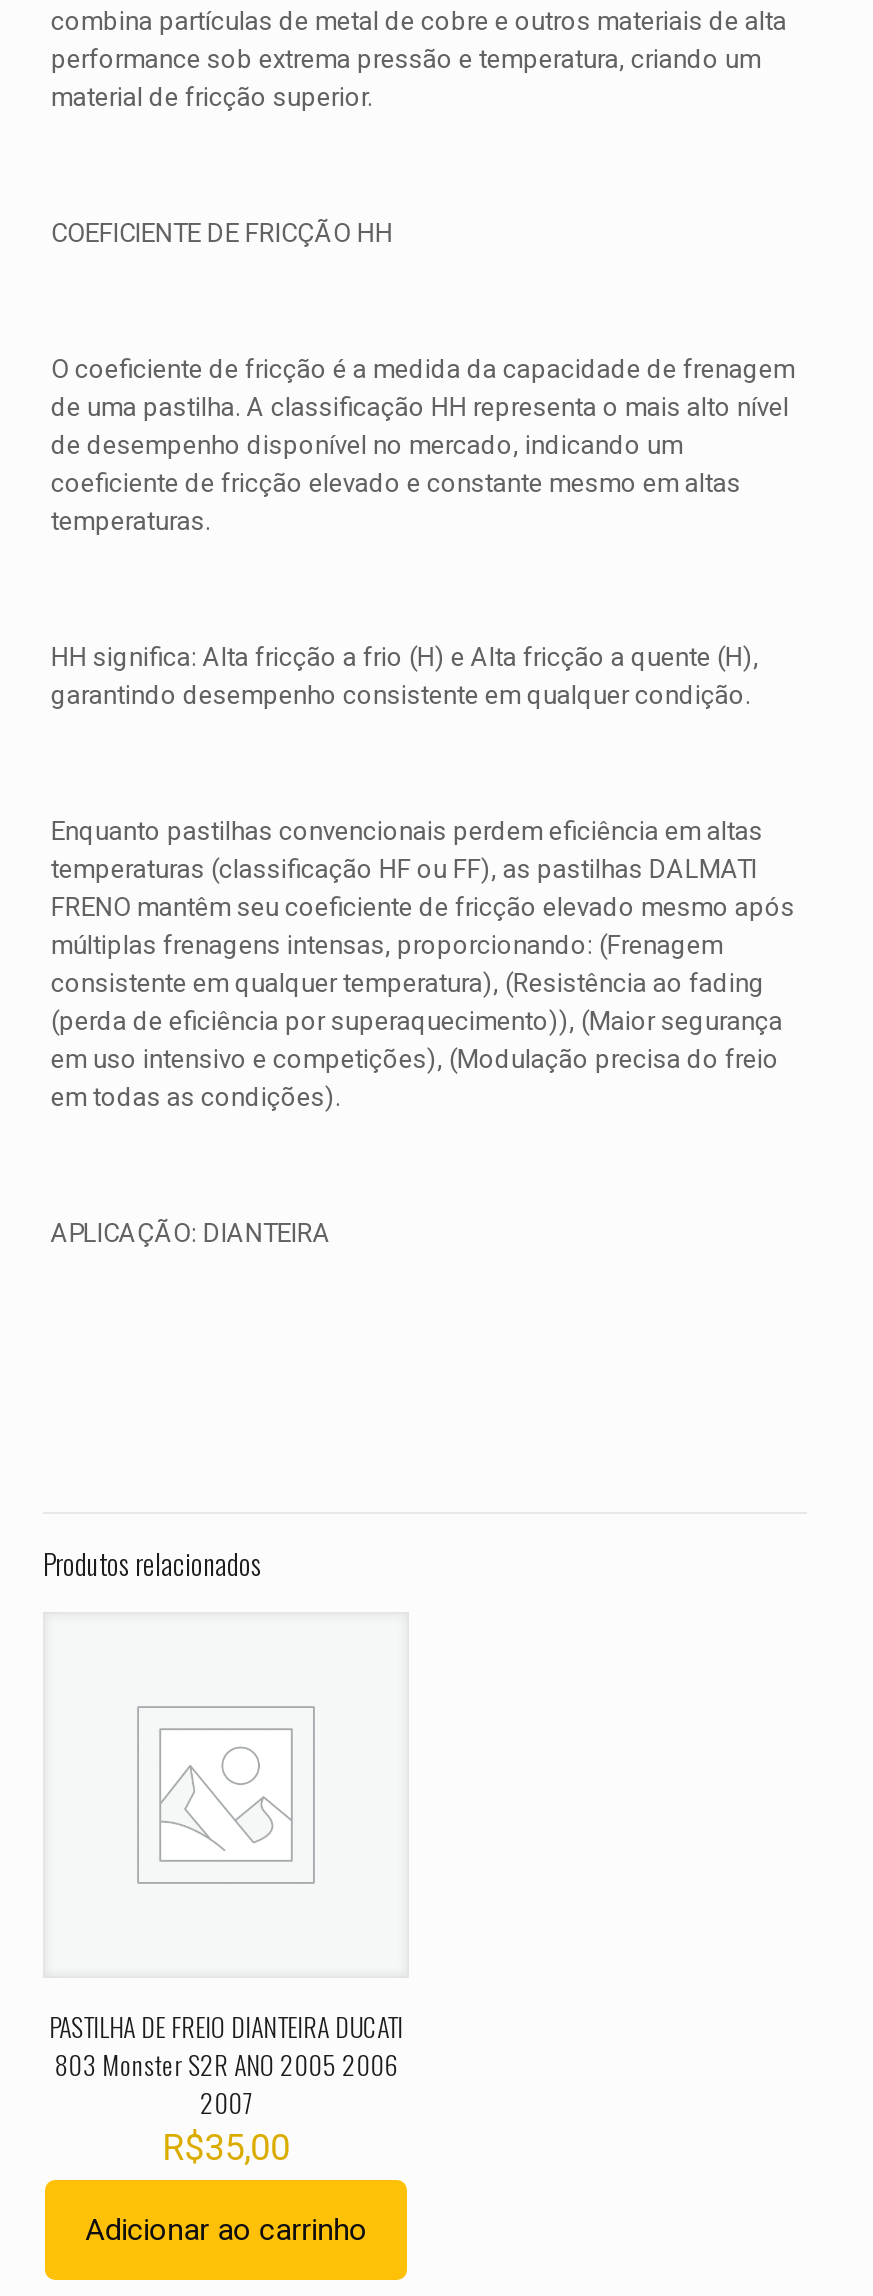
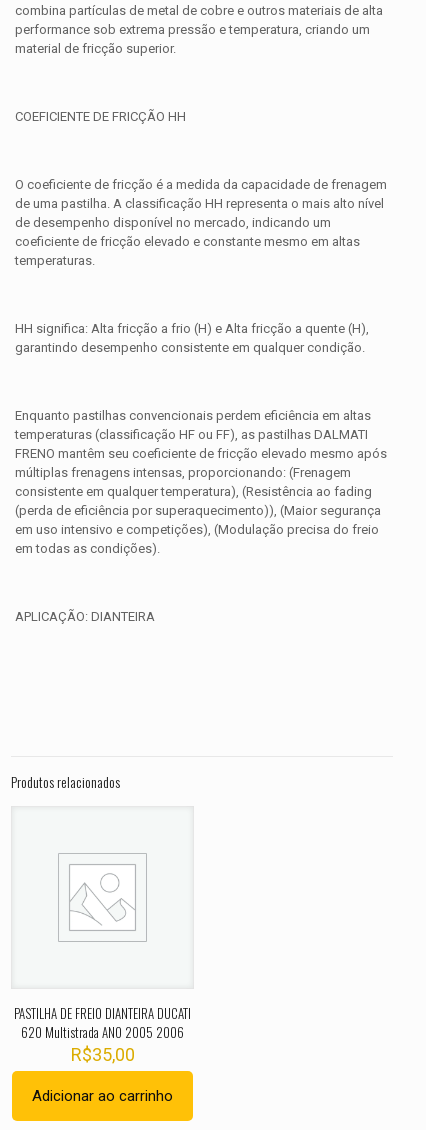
- 803 Monster S2R ANO 2005 2006
- 2007
+ 620 Multistrada ANO 2005 2006
